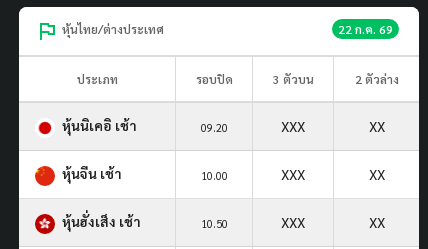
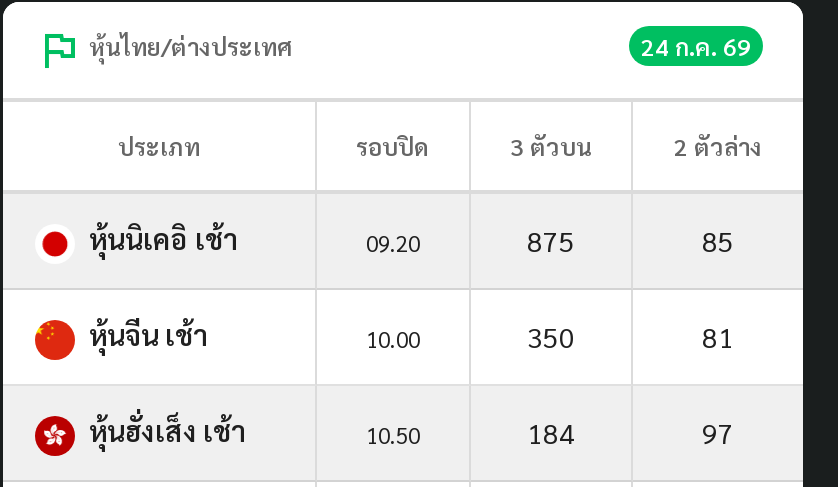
- 22 ก.ค. 69
+ 24 ก.ค. 69

- XXX
- XX
+ 875
+ 85

- XXX
- XX
+ 350
+ 81

- XXX
- XX
+ 184
+ 97
